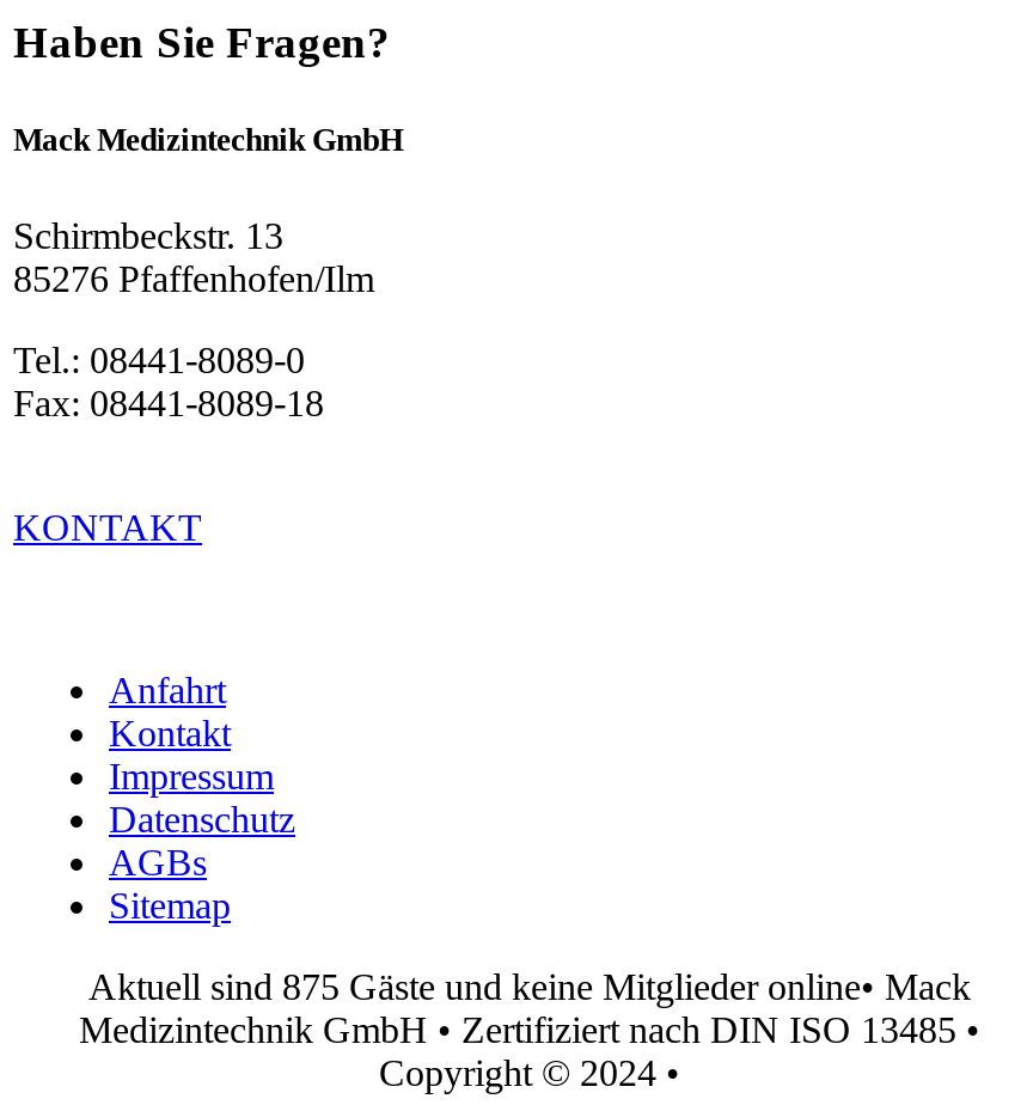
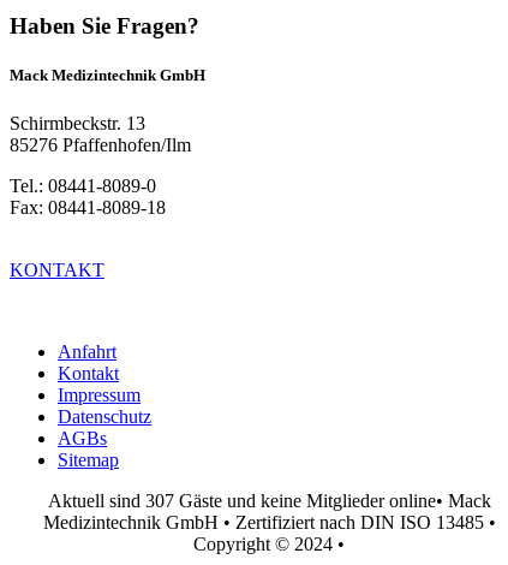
- Aktuell sind 875 Gäste und keine Mitglieder online• Mack
+ Aktuell sind 307 Gäste und keine Mitglieder online• Mack
